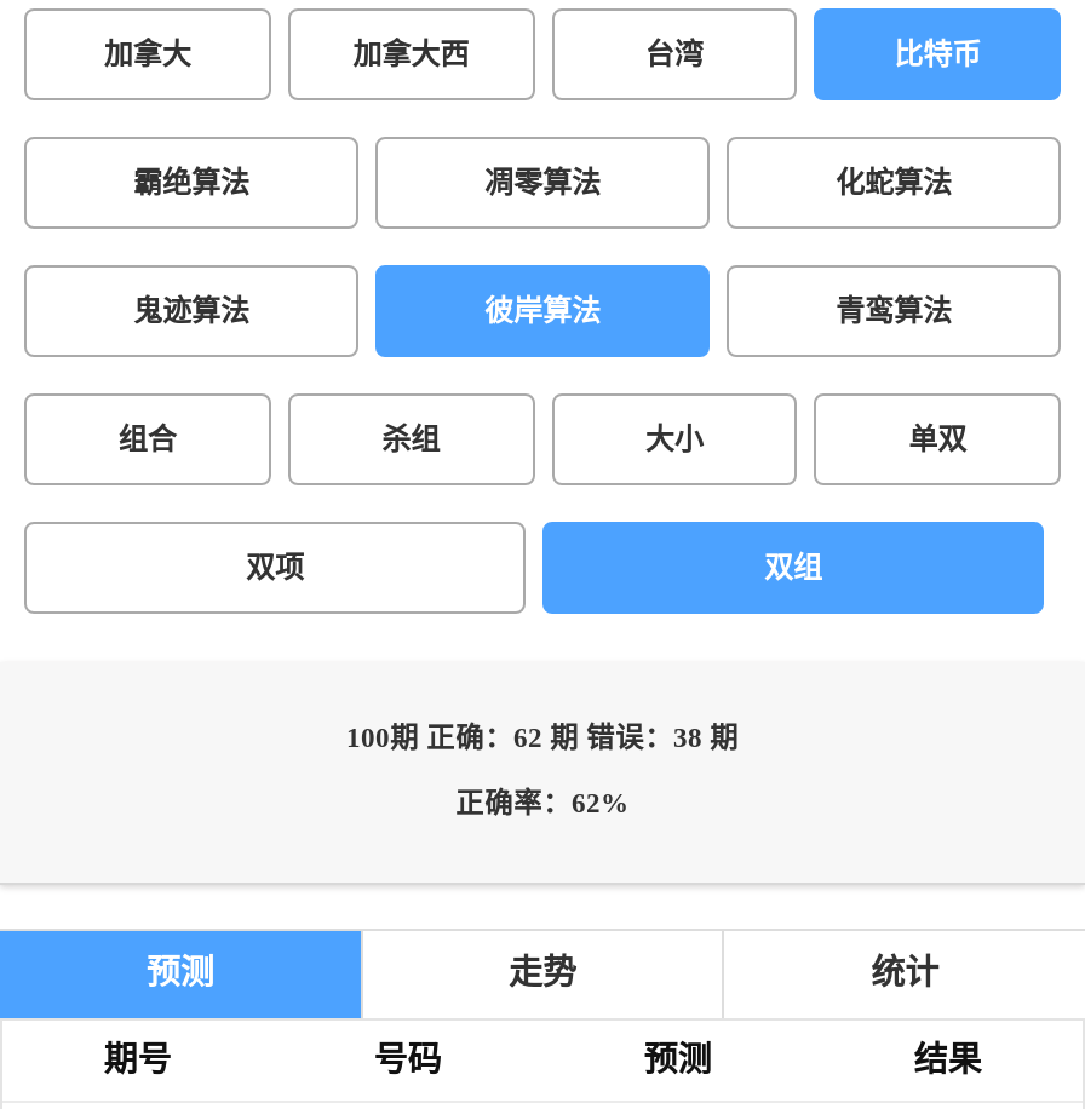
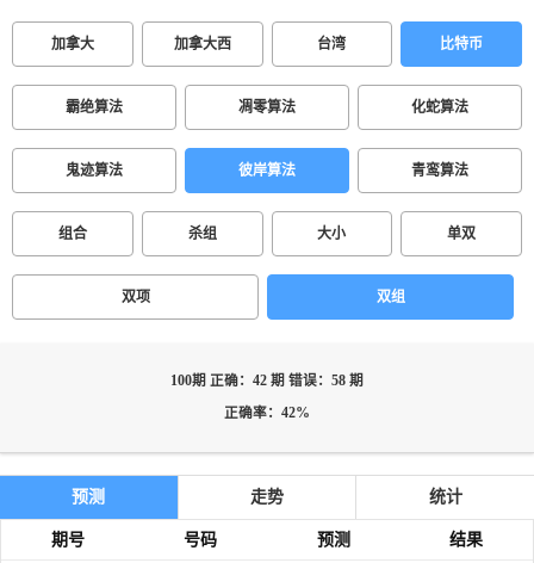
- 100期 正确：62 期 错误：38 期
+ 100期 正确：42 期 错误：58 期

- 正确率：62%
+ 正确率：42%
